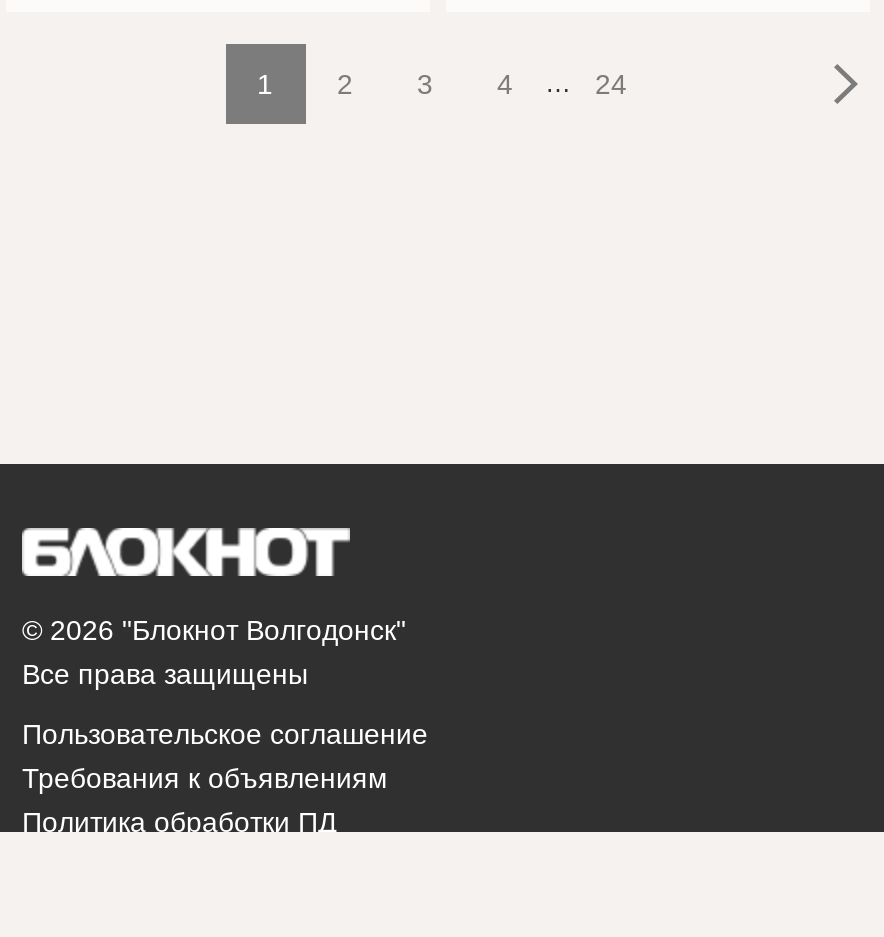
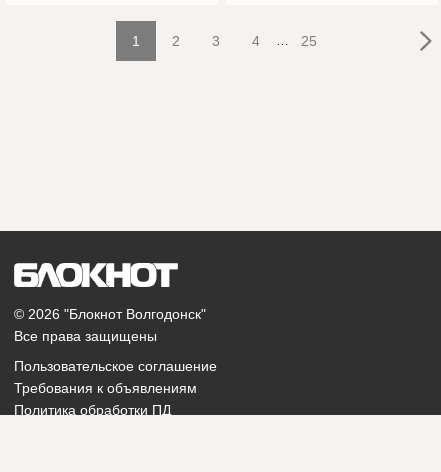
- 24
+ 25
